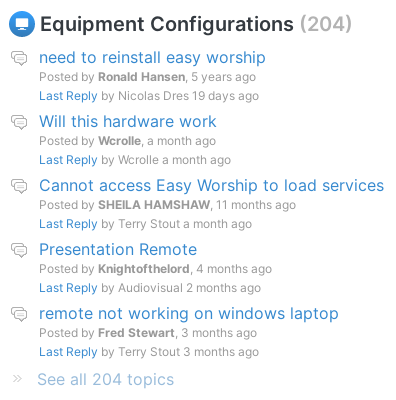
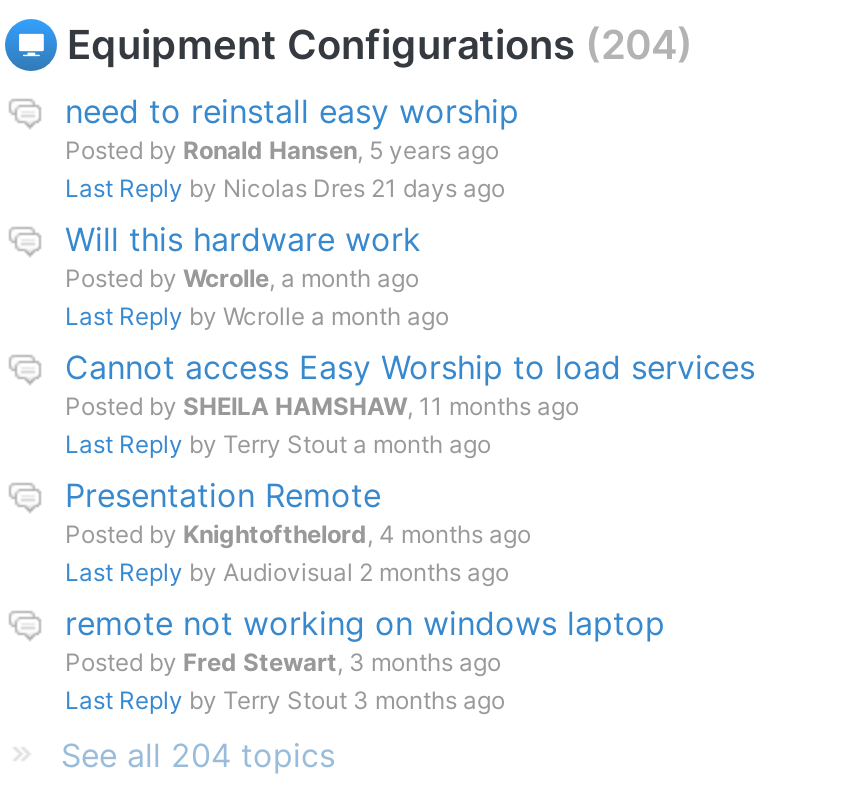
- Last Reply by Nicolas Dres 19 days ago
+ Last Reply by Nicolas Dres 21 days ago
